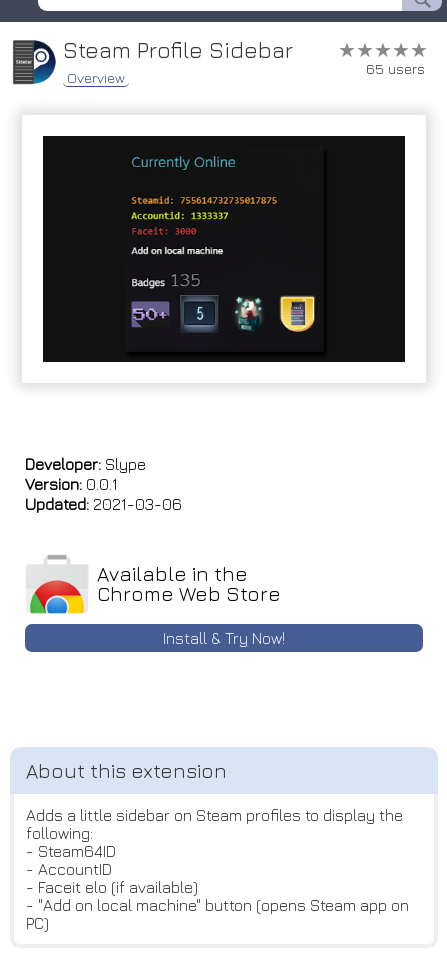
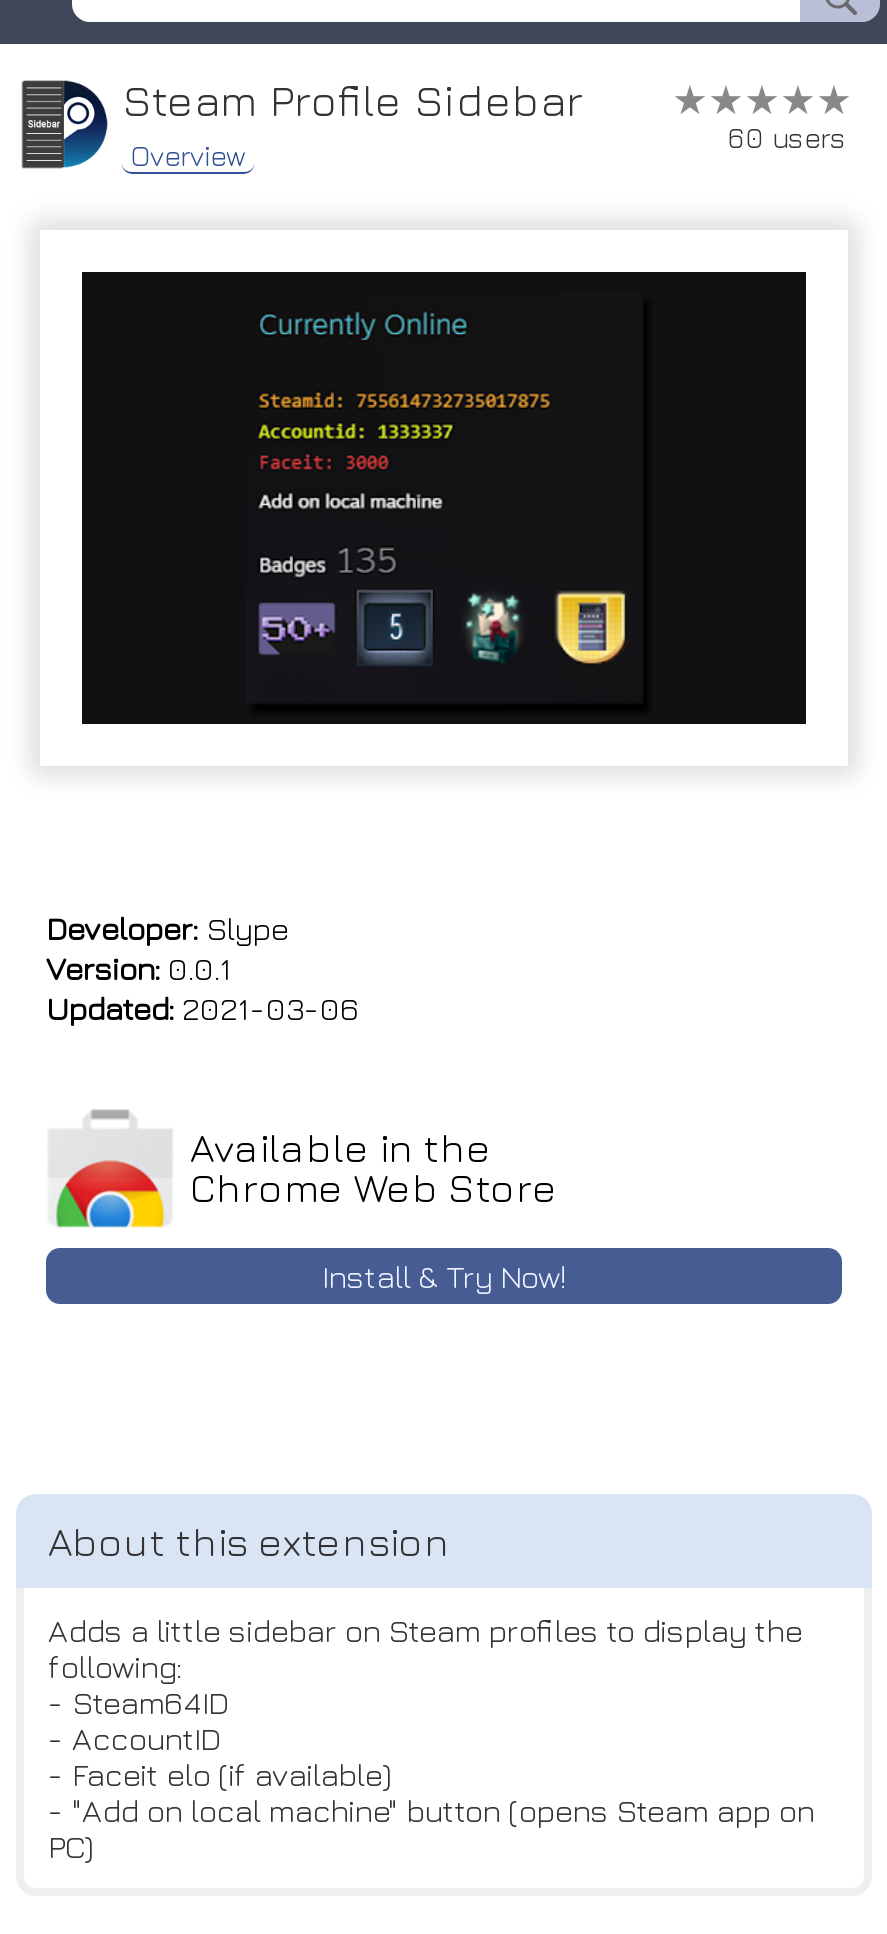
- 65 users
+ 60 users
